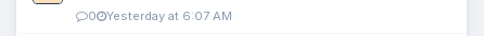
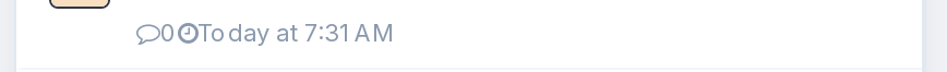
- Yesterday at 6:07 AM
+ Today at 7:31 AM
